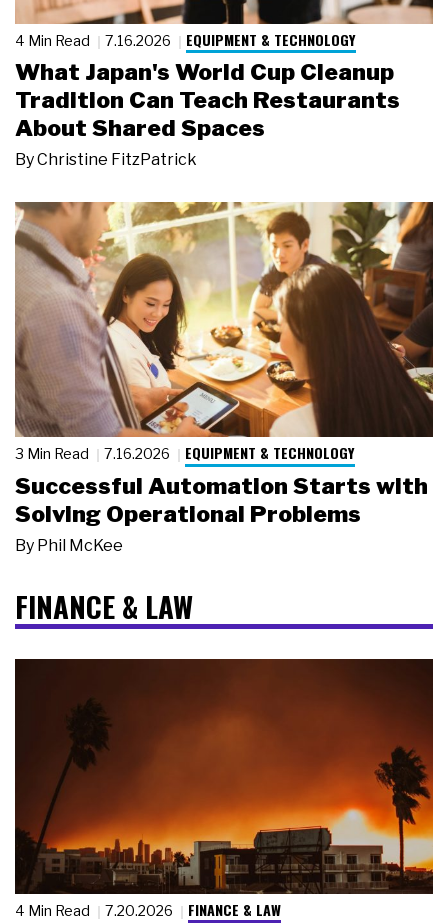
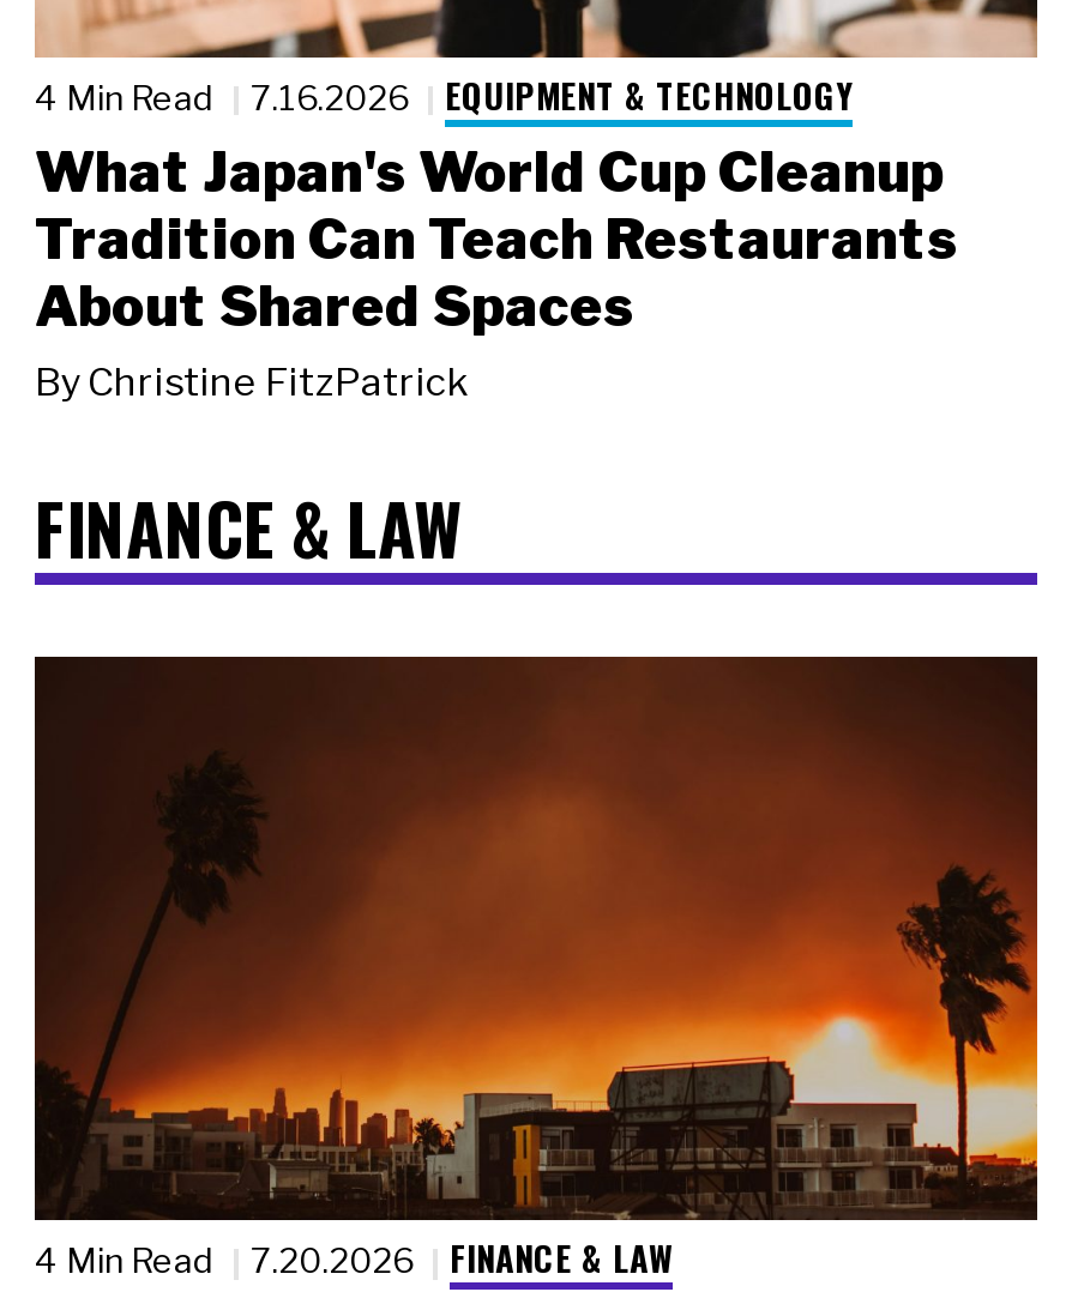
- [image]
- 3 Min Read
- 7.16.2026
- EQUIPMENT & TECHNOLOGY
- Successful Automation Starts with
- Solving Operational Problems
- By Phil McKee
